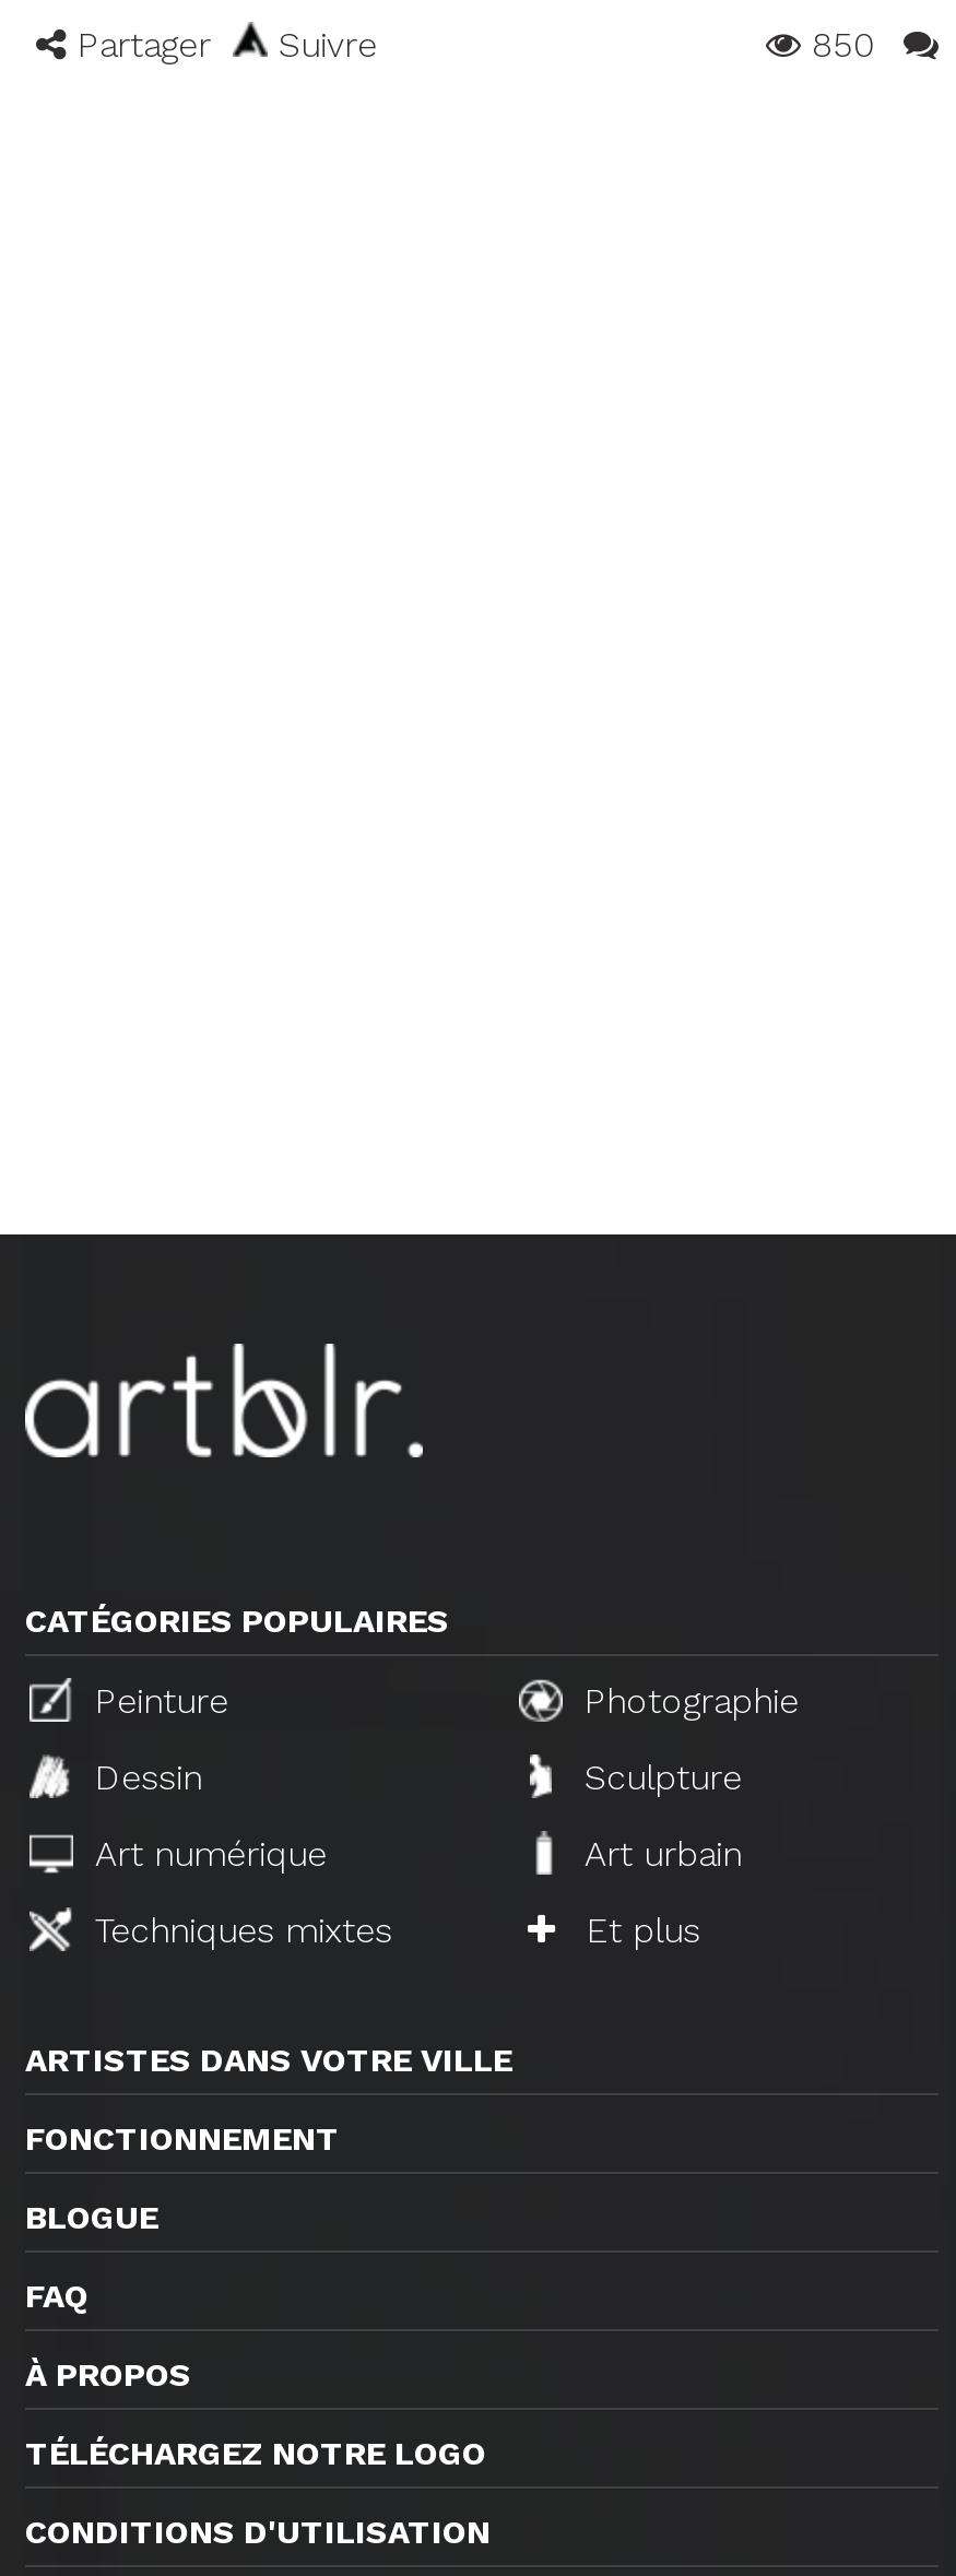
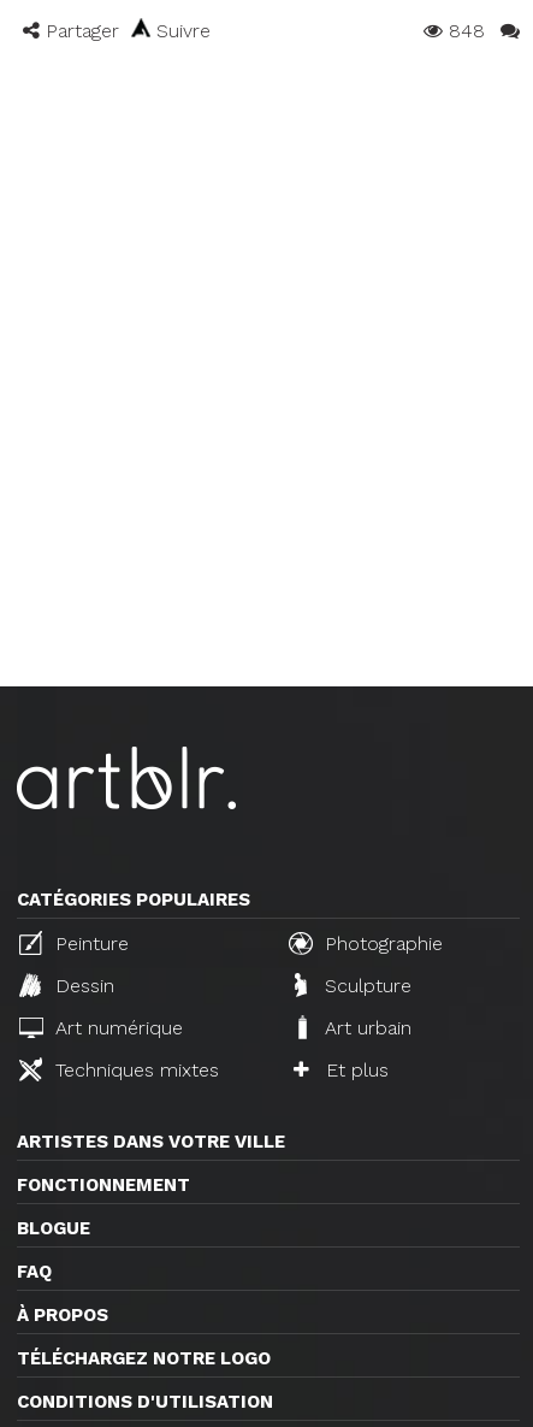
- 850
+ 848
